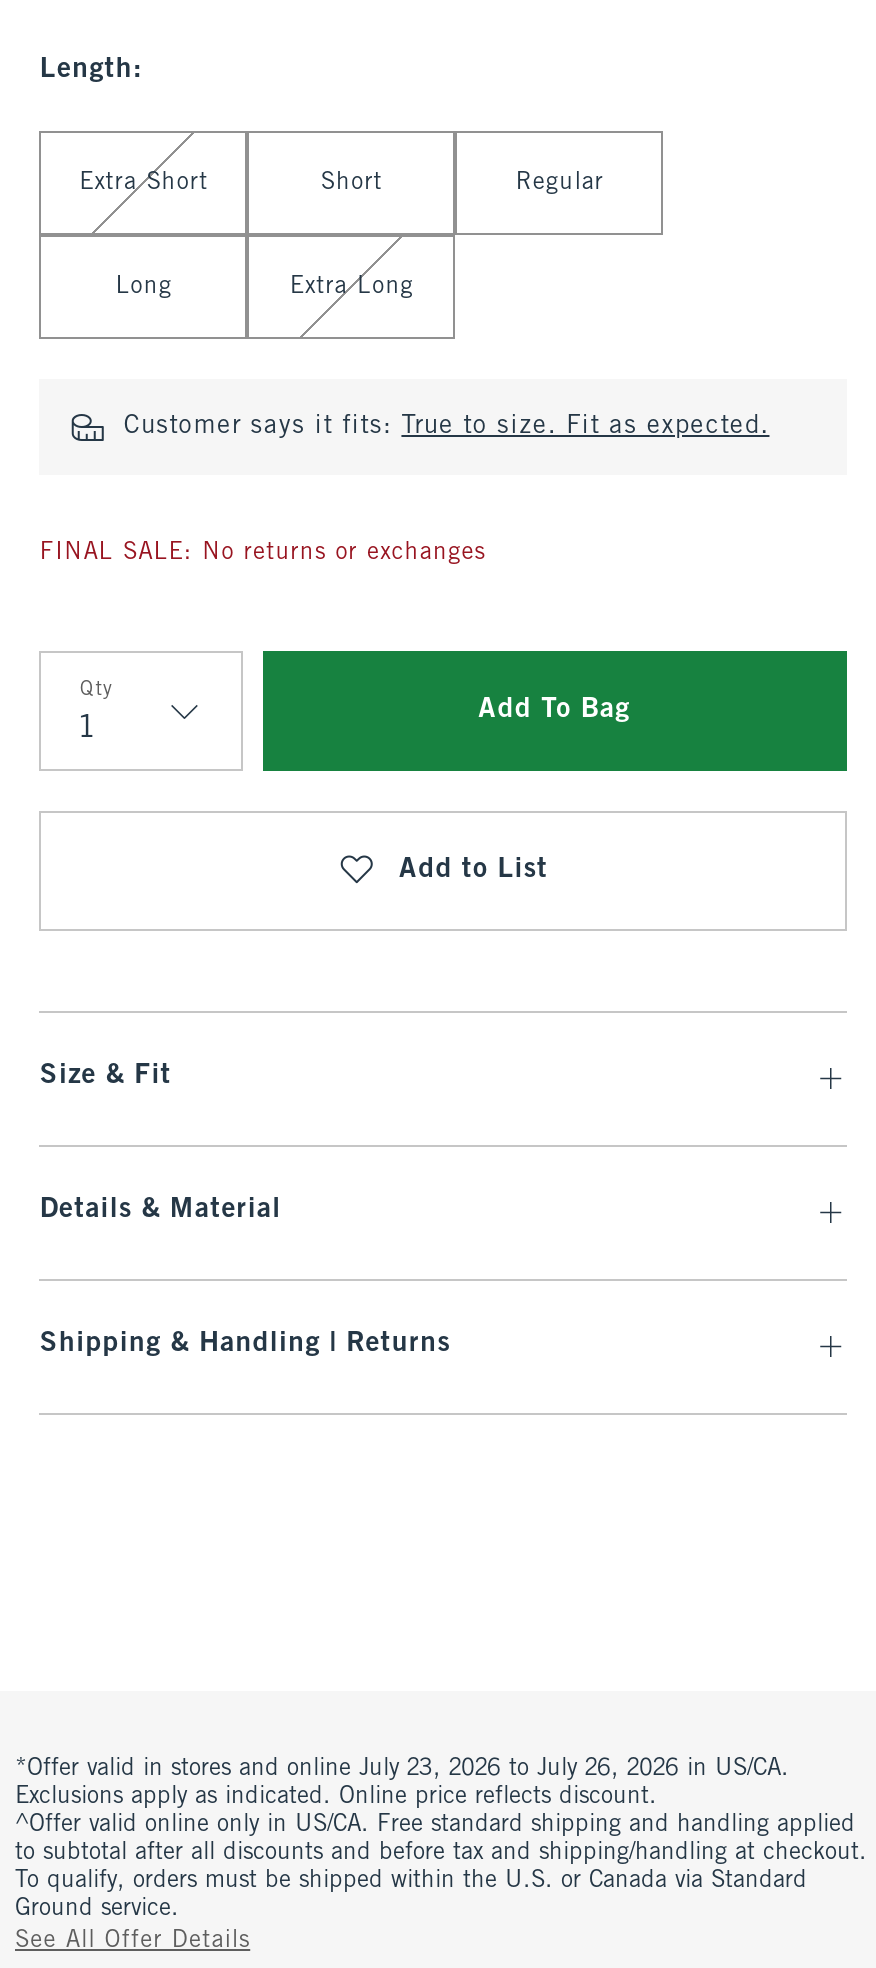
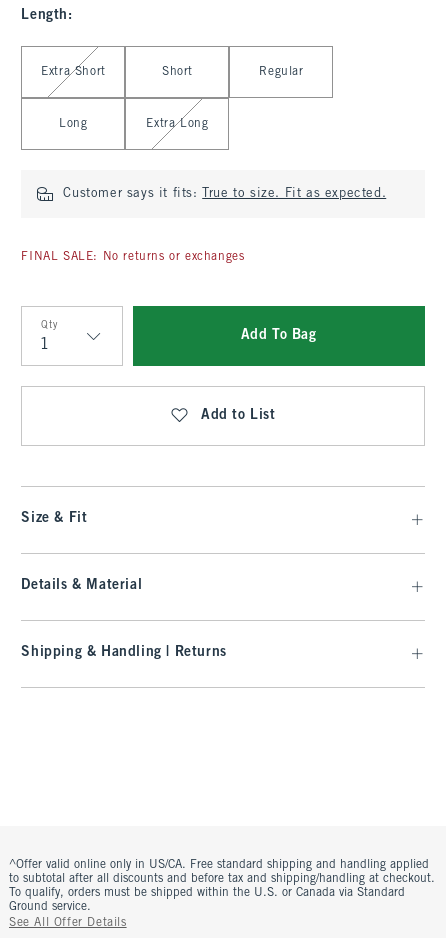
- *Offer valid in stores and online July 23, 2026 to July 26, 2026 in US/CA.
- Exclusions apply as indicated. Online price reflects discount.
